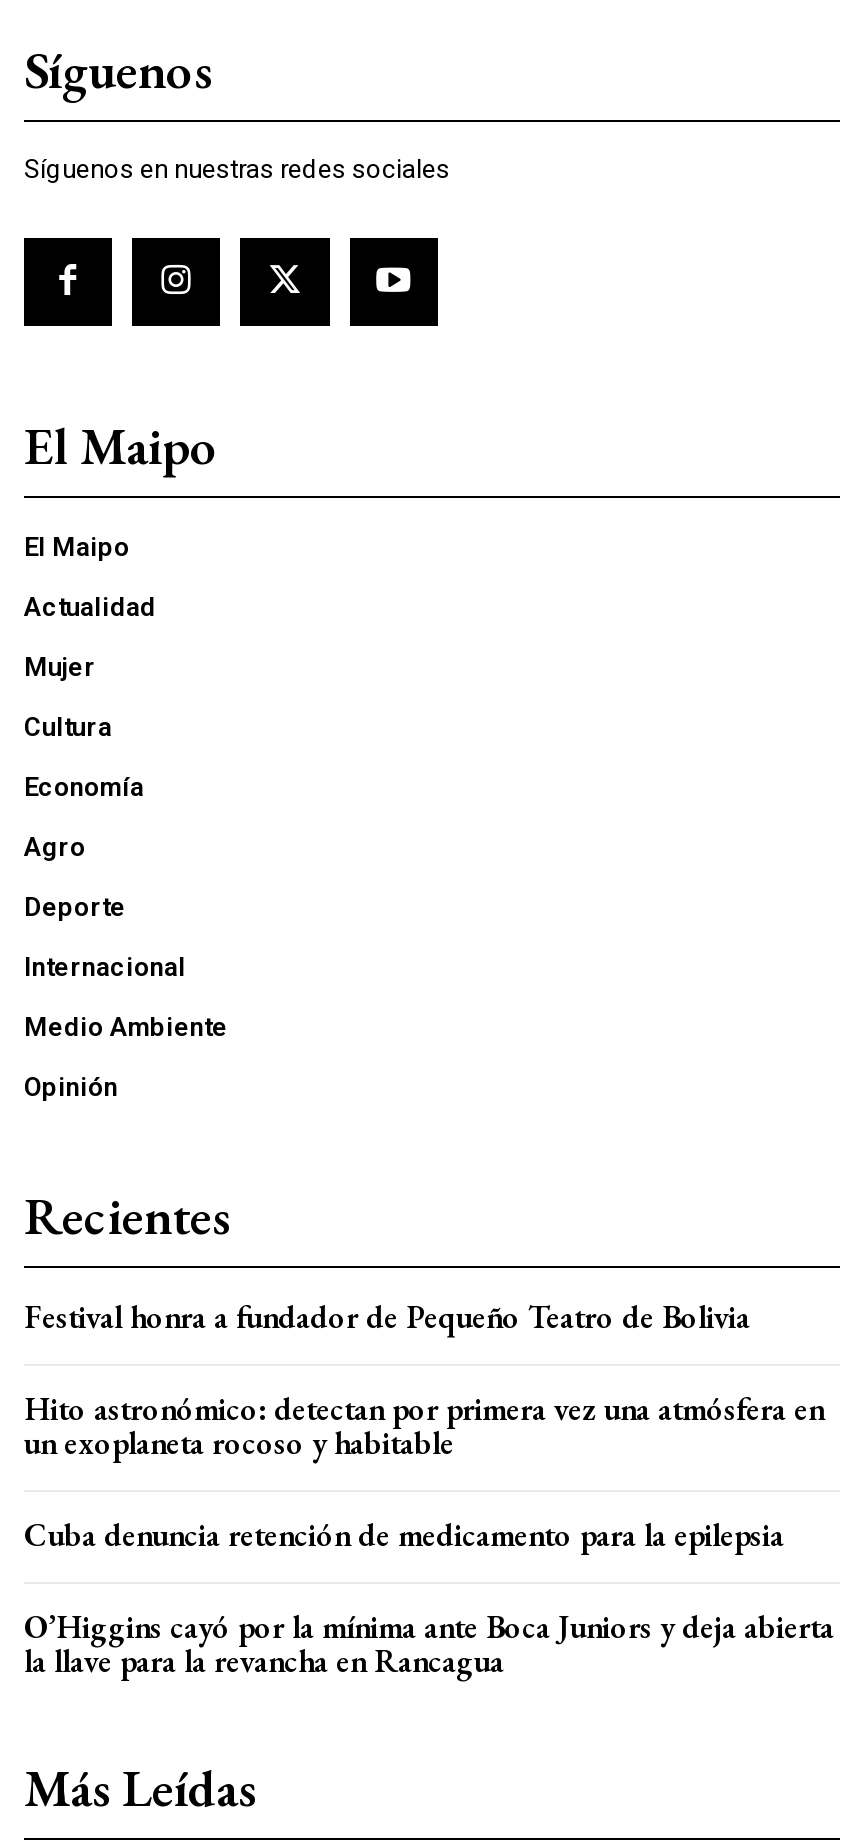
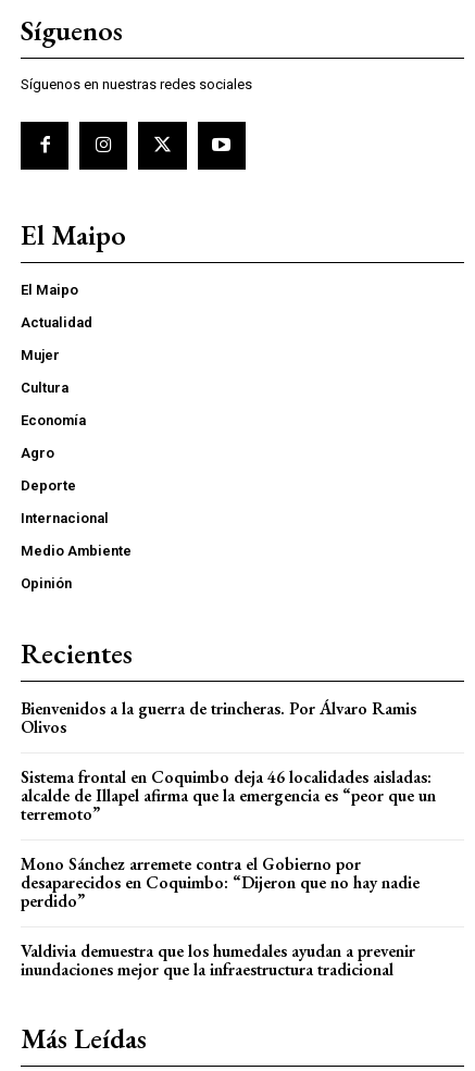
- Festival honra a fundador de Pequeño Teatro de Bolivia
+ Bienvenidos a la guerra de trincheras. Por Álvaro Ramis
+ Olivos

- Hito astronómico: detectan por primera vez una atmósfera en
- un exoplaneta rocoso y habitable
+ Sistema frontal en Coquimbo deja 46 localidades aisladas:
+ alcalde de Illapel afirma que la emergencia es “peor que un
+ terremoto”

- Cuba denuncia retención de medicamento para la epilepsia
+ Mono Sánchez arremete contra el Gobierno por
+ desaparecidos en Coquimbo: “Dijeron que no hay nadie
+ perdido”

- O’Higgins cayó por la mínima ante Boca Juniors y deja abierta
- la llave para la revancha en Rancagua
+ Valdivia demuestra que los humedales ayudan a prevenir
+ inundaciones mejor que la infraestructura tradicional
